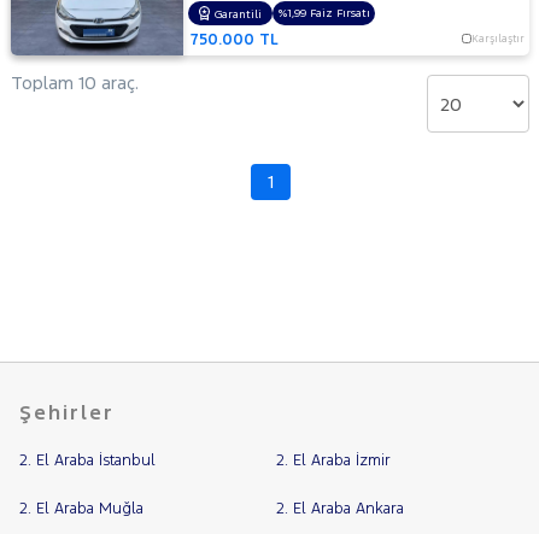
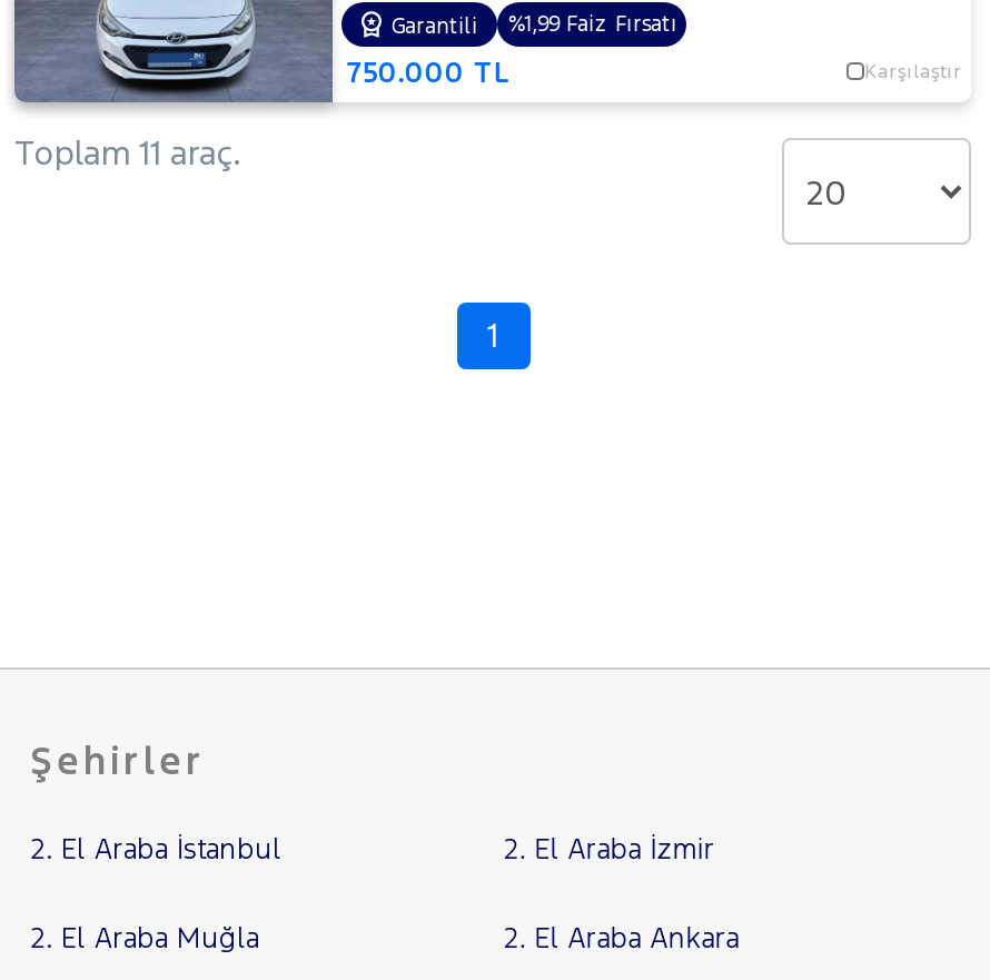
- Toplam 10 araç.
+ Toplam 11 araç.
